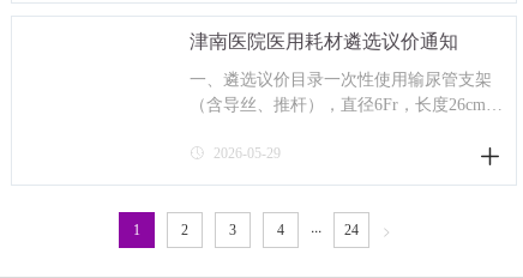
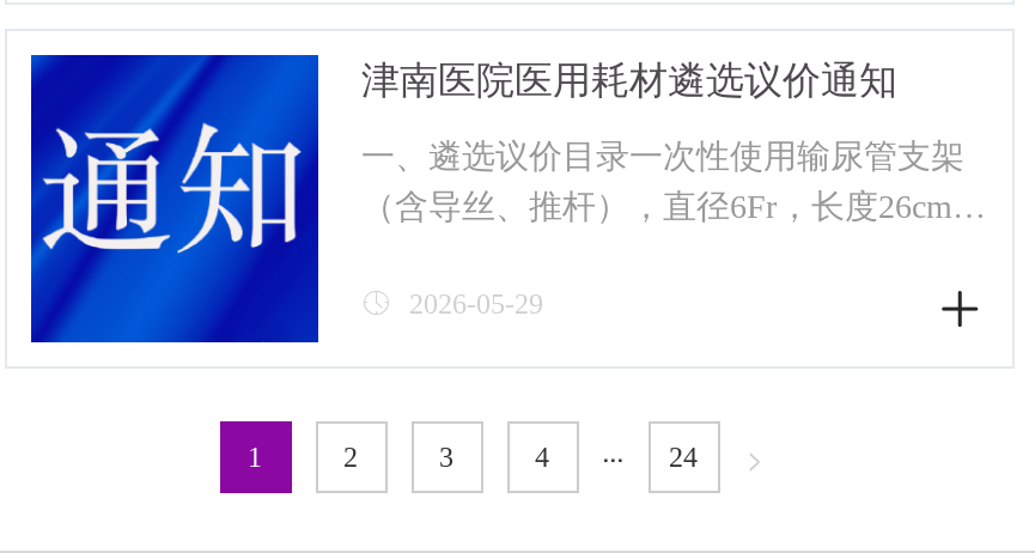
+ [image]
